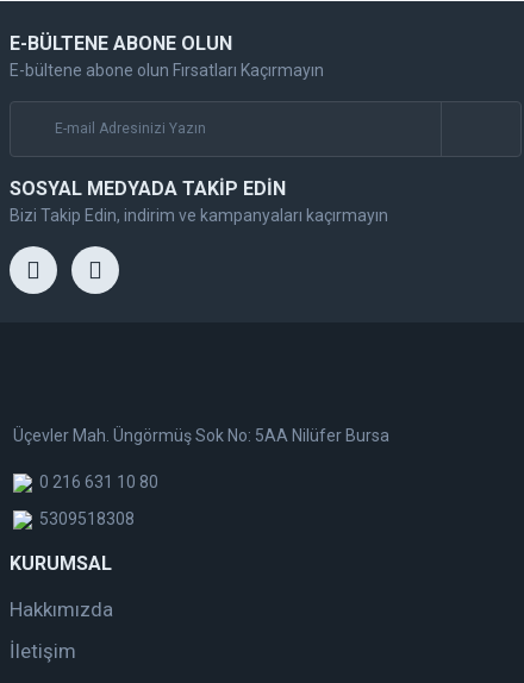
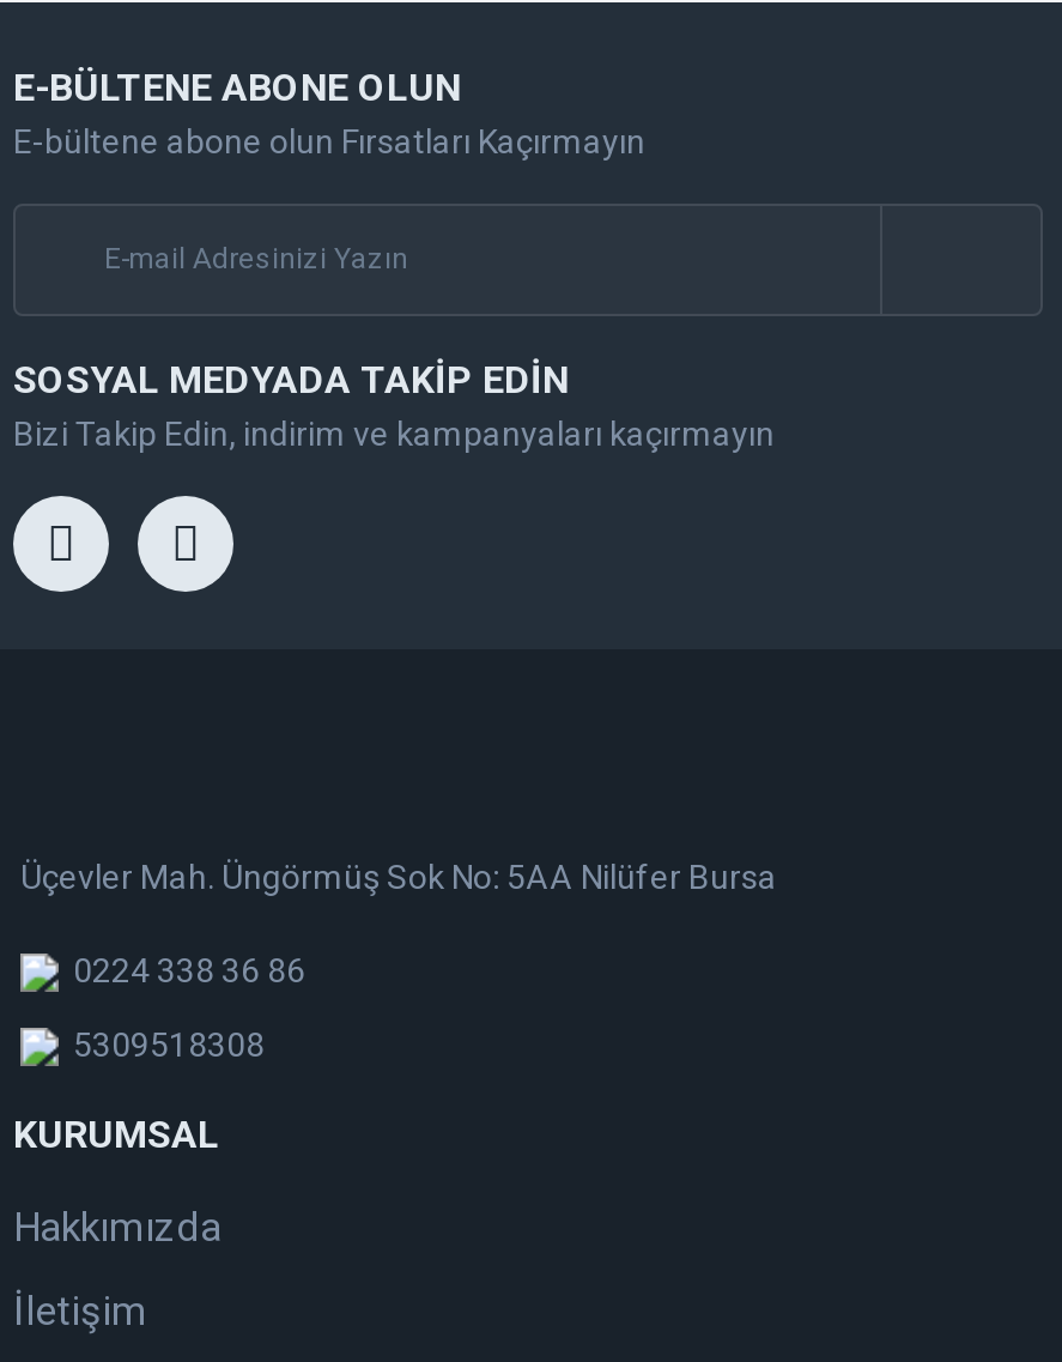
- 0 216 631 10 80
+ 0224 338 36 86
